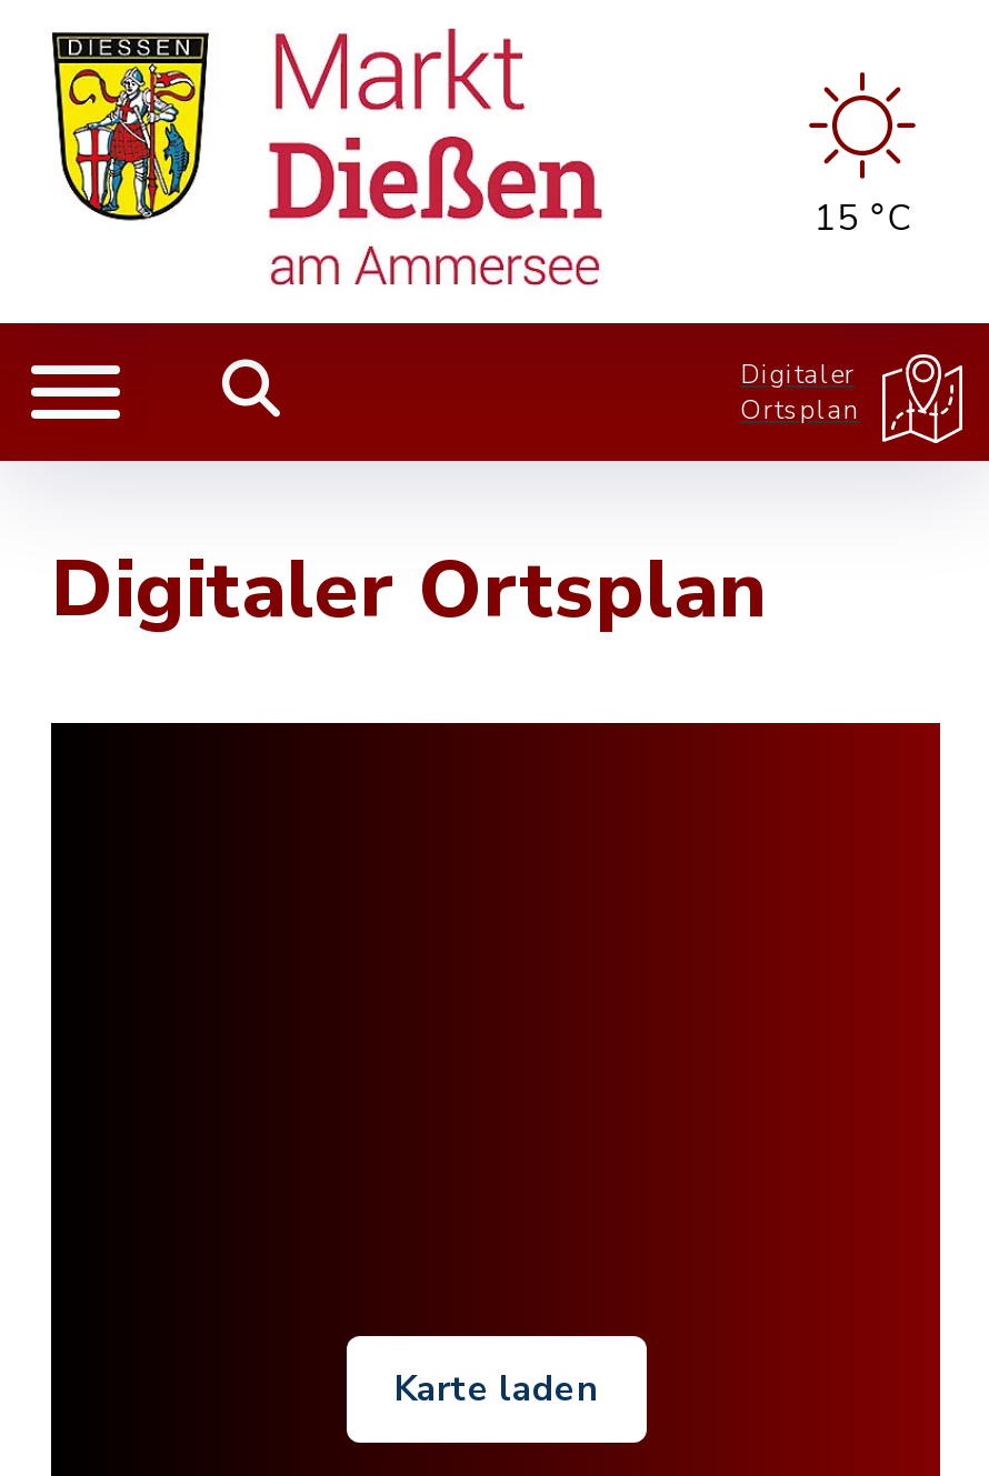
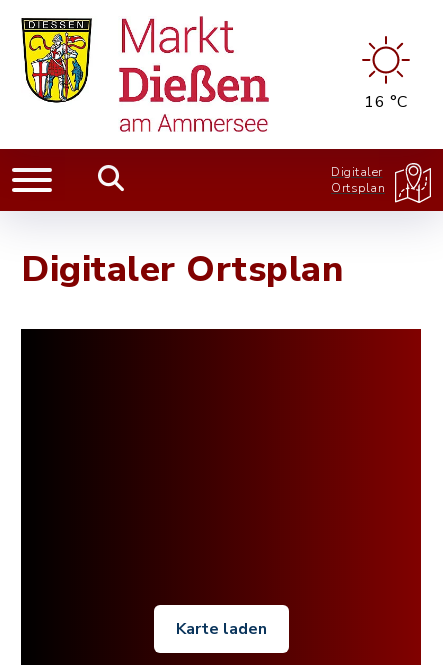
- 15 °C
+ 16 °C
